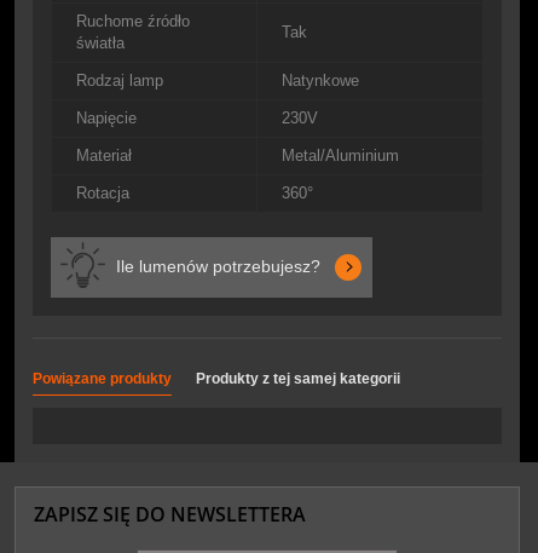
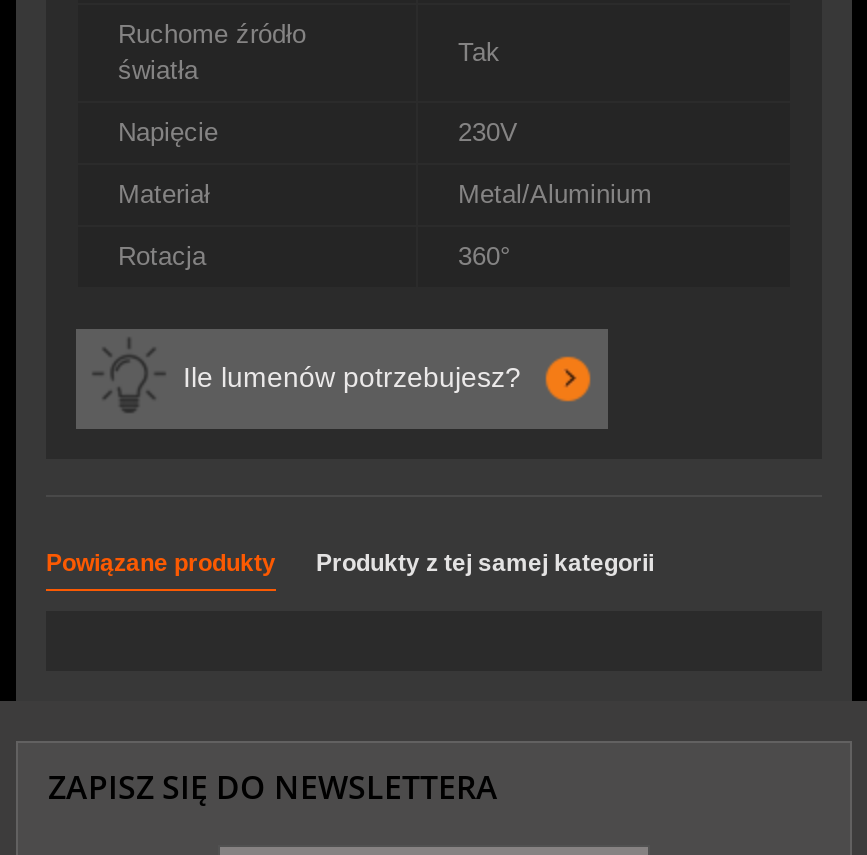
- Rodzaj lamp
- Natynkowe
